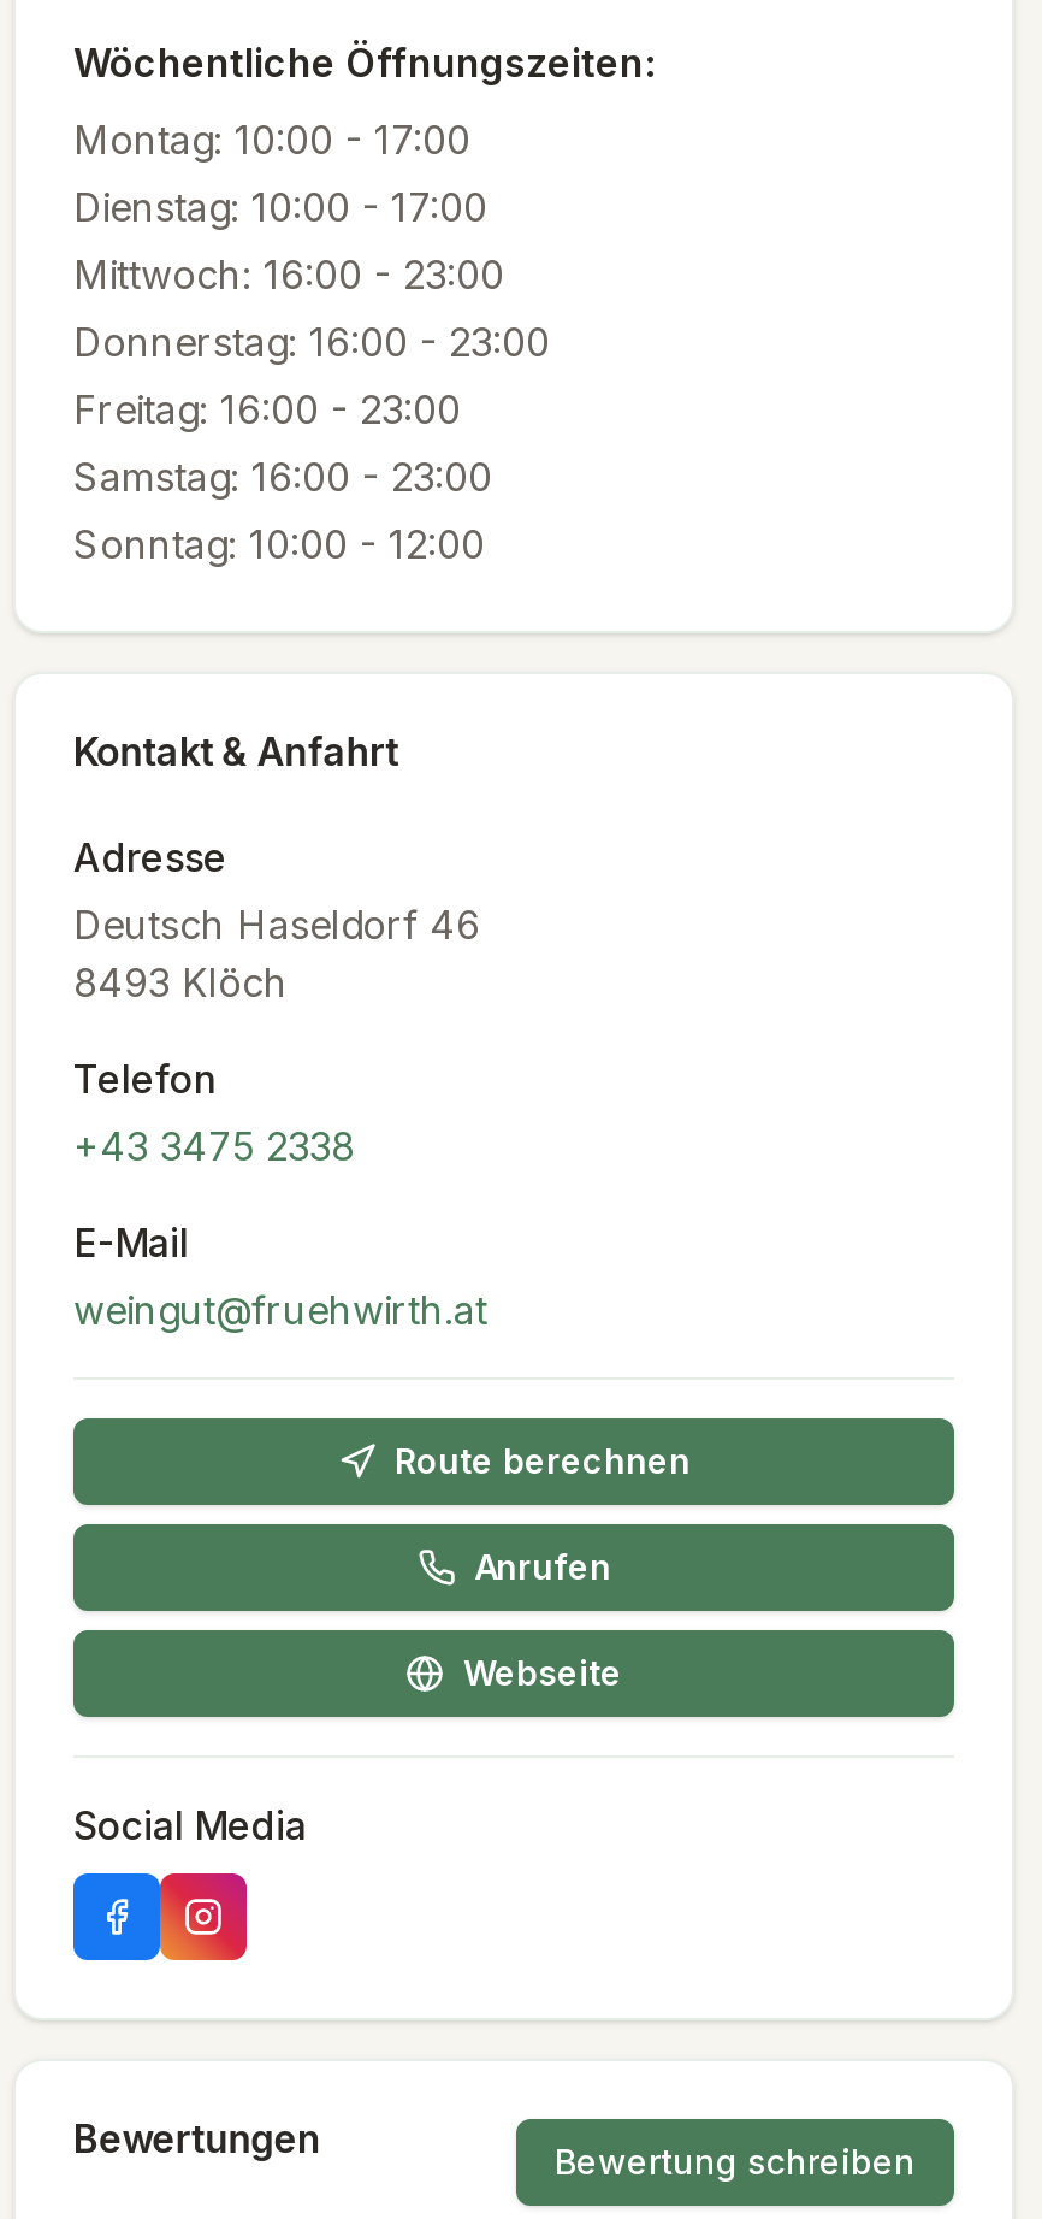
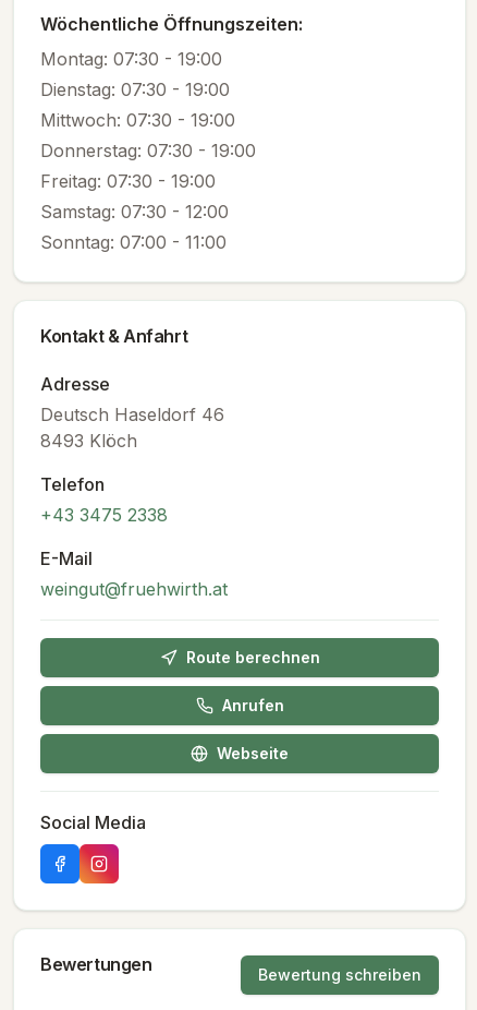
- Montag: 10:00 - 17:00
+ Montag: 07:30 - 19:00

- Dienstag: 10:00 - 17:00
+ Dienstag: 07:30 - 19:00

- Mittwoch: 16:00 - 23:00
+ Mittwoch: 07:30 - 19:00

- Donnerstag: 16:00 - 23:00
+ Donnerstag: 07:30 - 19:00

- Freitag: 16:00 - 23:00
+ Freitag: 07:30 - 19:00

- Samstag: 16:00 - 23:00
+ Samstag: 07:30 - 12:00

- Sonntag: 10:00 - 12:00
+ Sonntag: 07:00 - 11:00
